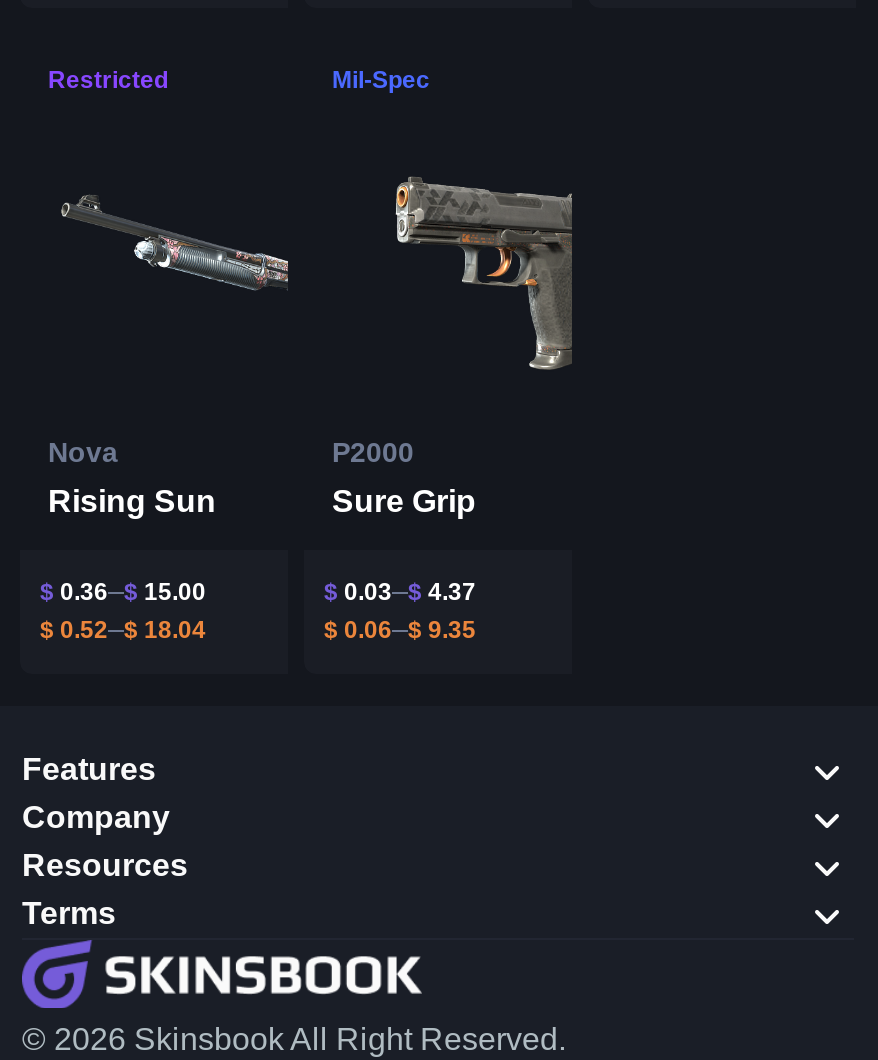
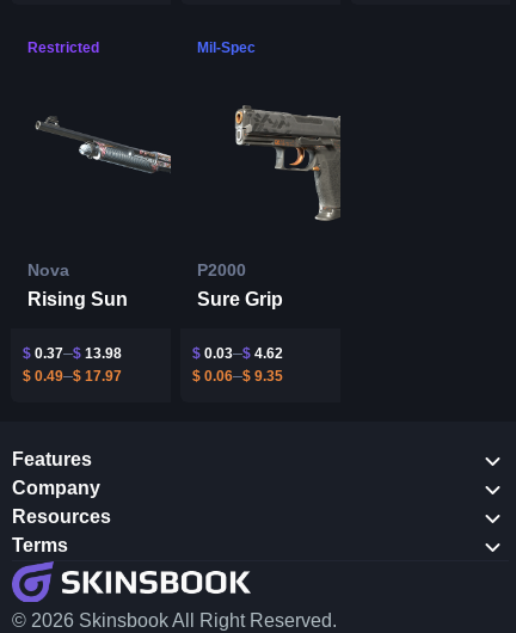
- $0.36 $15.00
+ $0.37 $13.98

- $0.03 $4.37
+ $0.03 $4.62

- $0.52 $18.04
+ $0.49 $17.97
